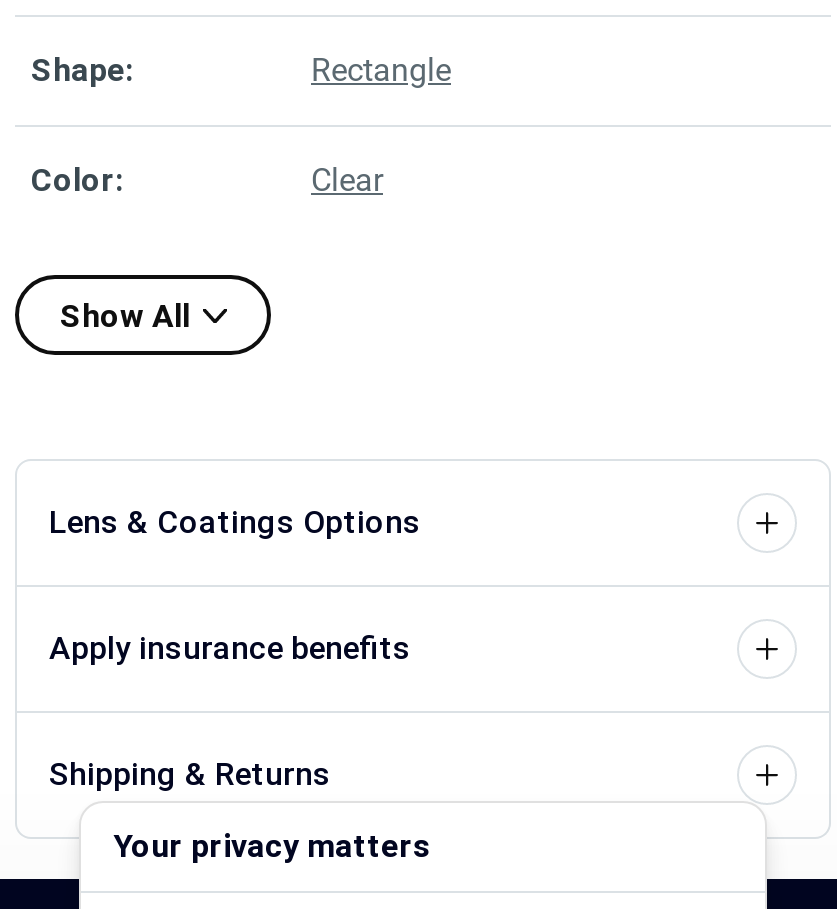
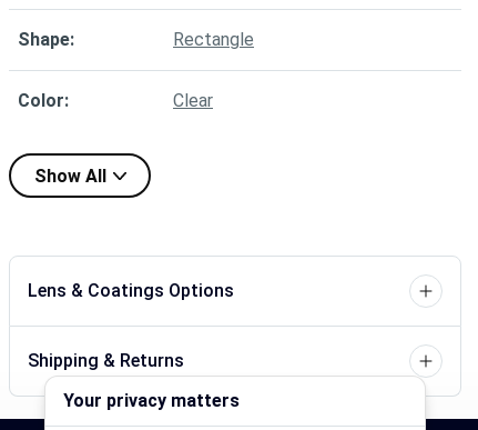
- Apply insurance benefits
